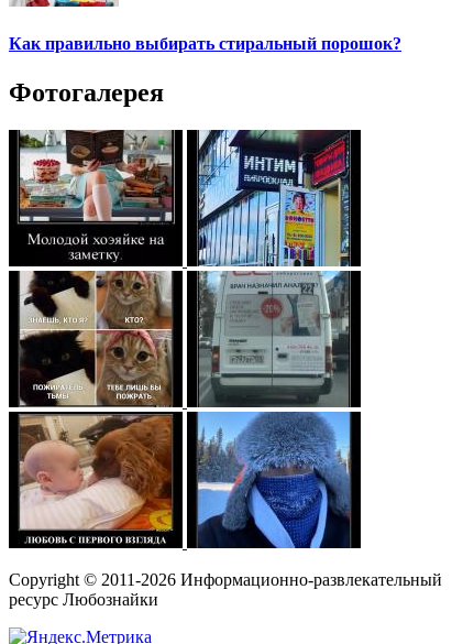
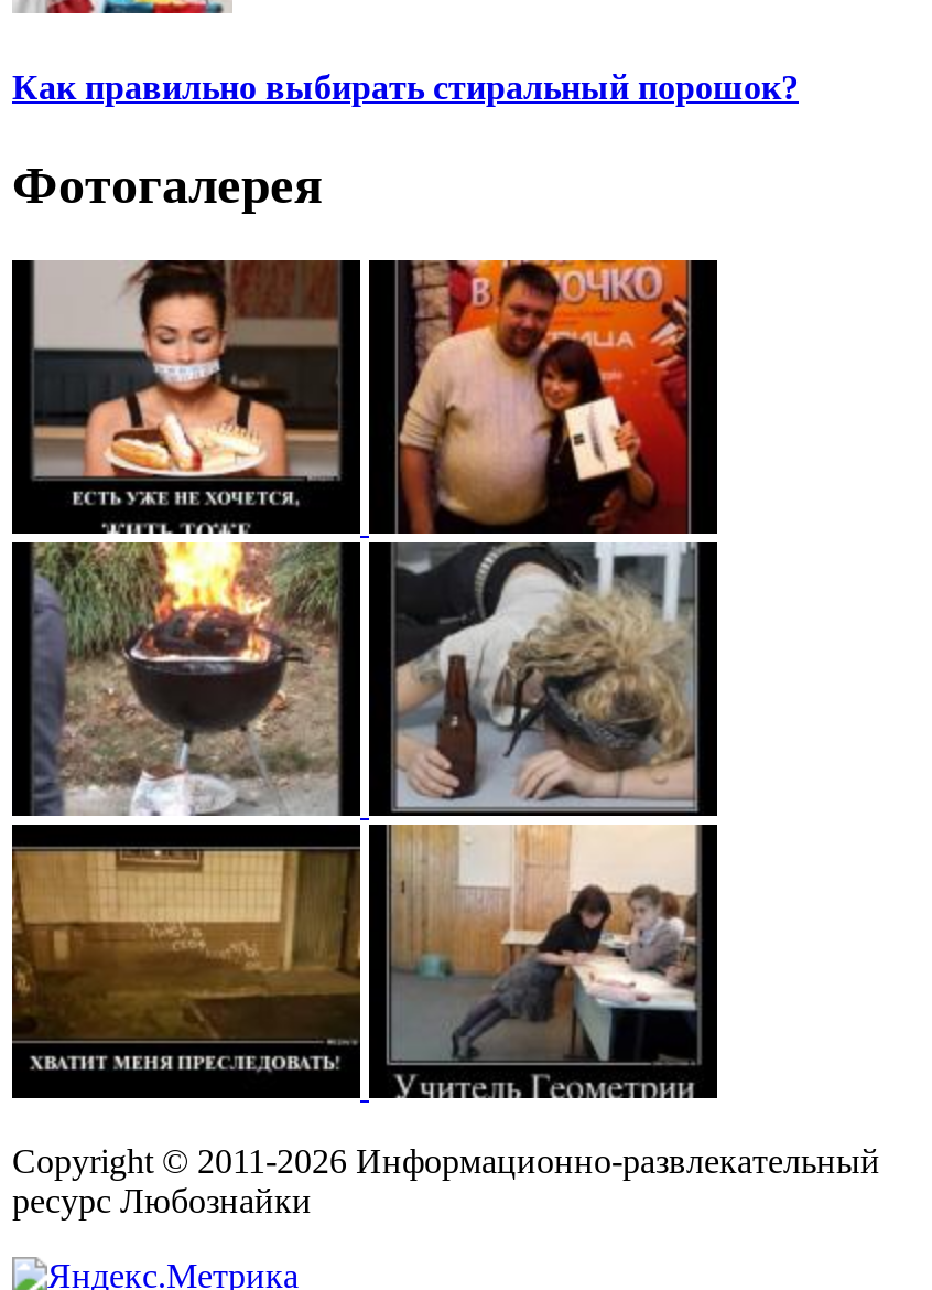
- [image]
+ [image]

- [image]
+ [image]
